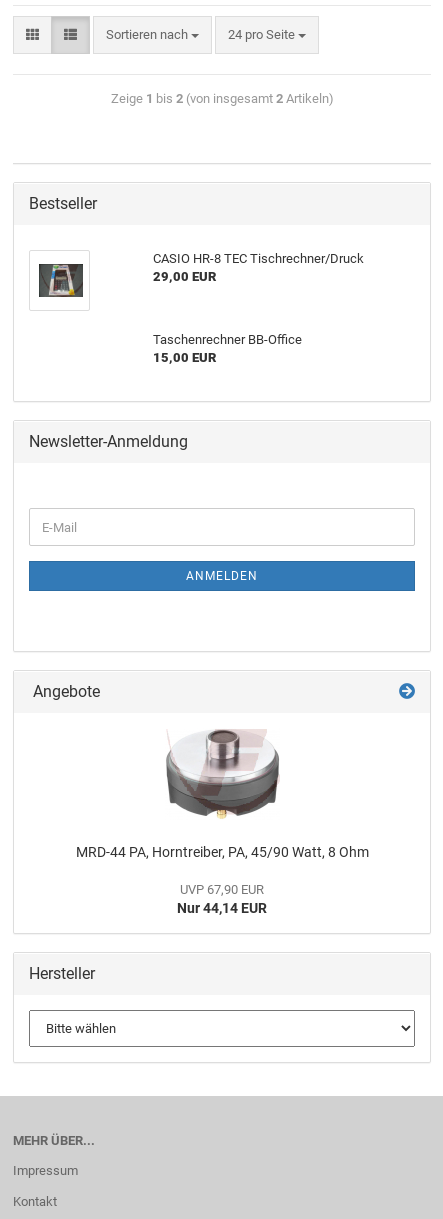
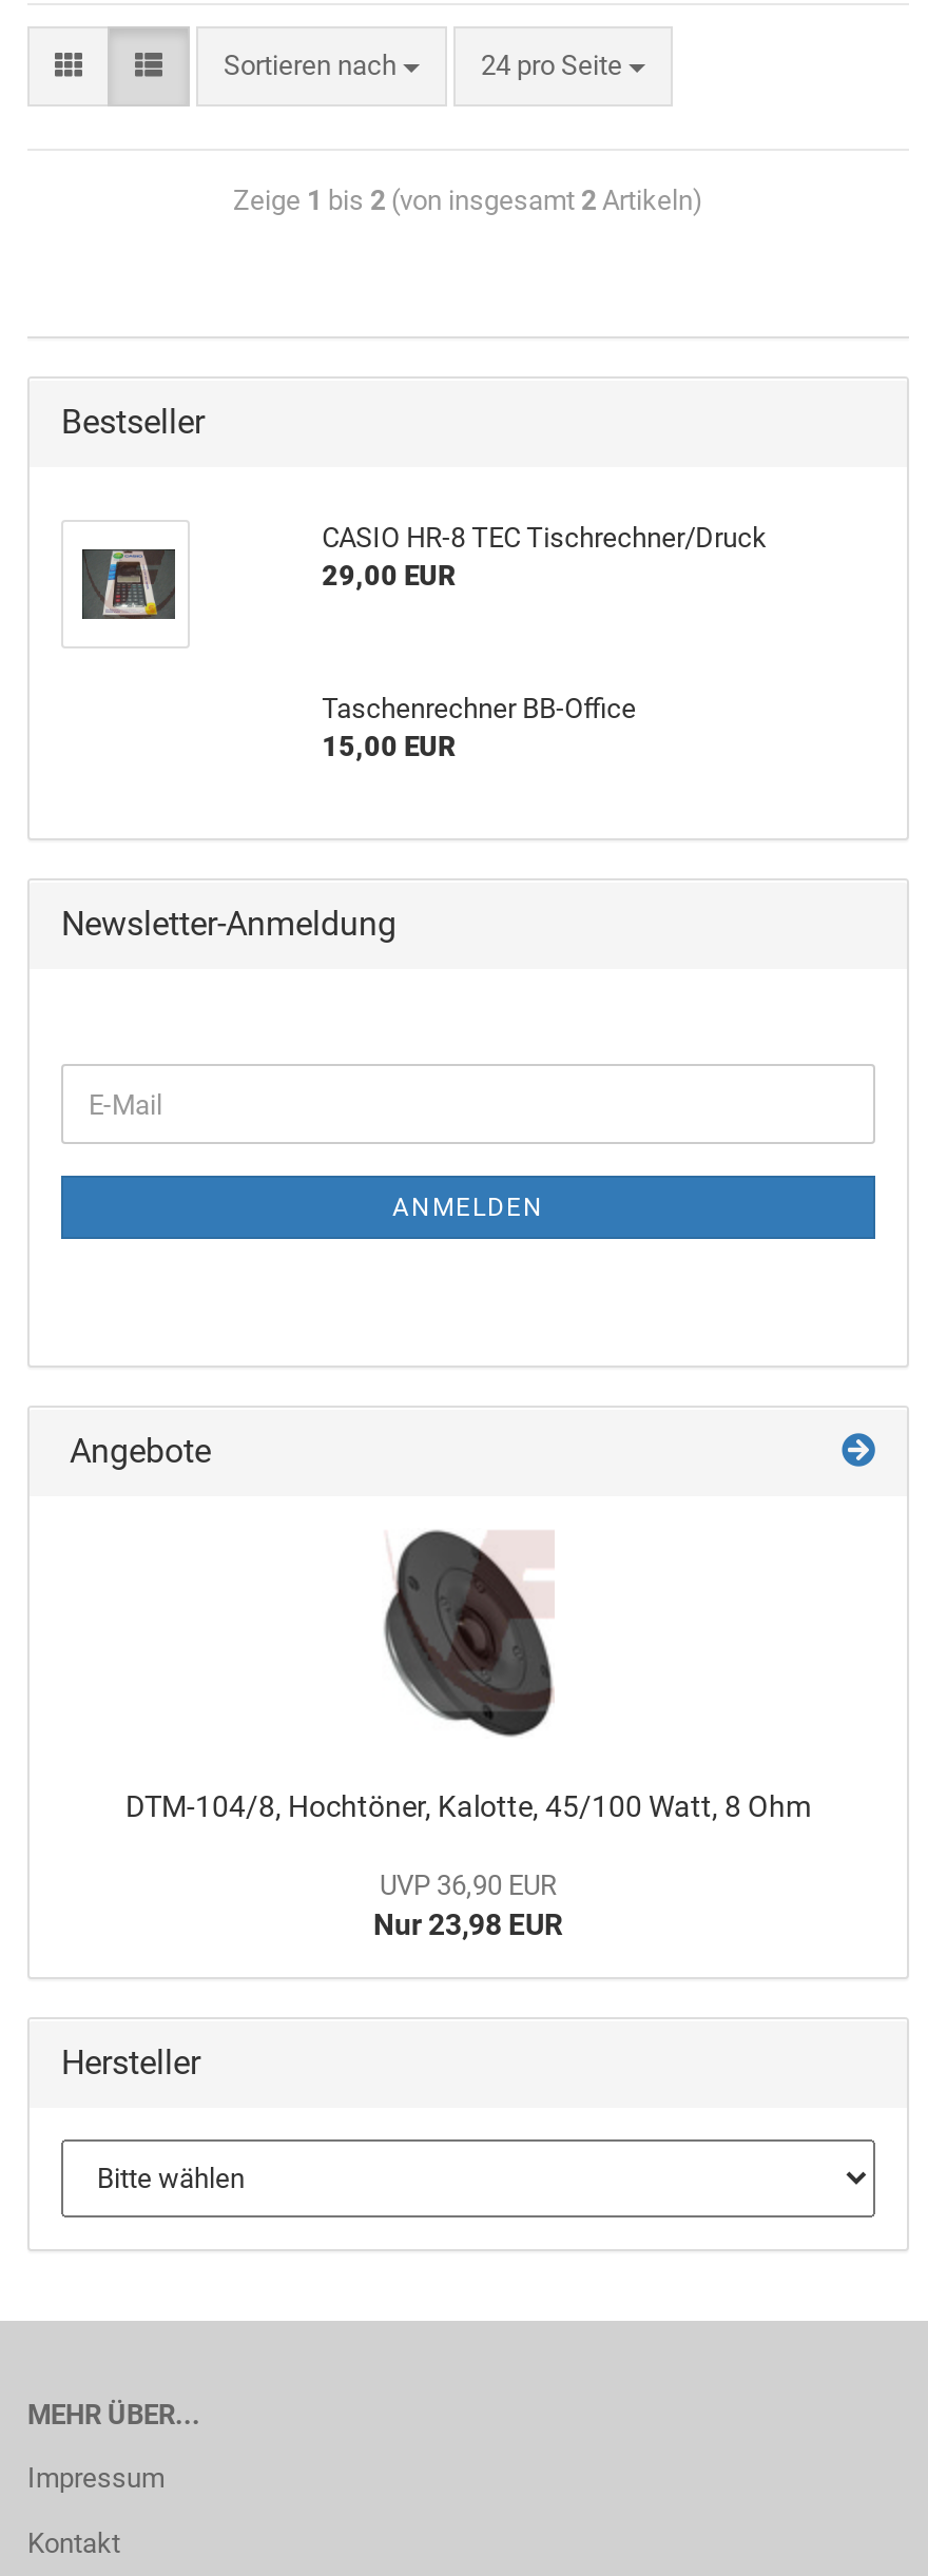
- [image]
- MRD-44 PA, Horntreiber, PA, 45/90 Watt, 8 Ohm
+ [image]
+ DTM-104/8, Hochtöner, Kalotte, 45/100 Watt, 8 Ohm

- UVP 67,90 EUR
- Nur 44,14 EUR
+ UVP 36,90 EUR
+ Nur 23,98 EUR
